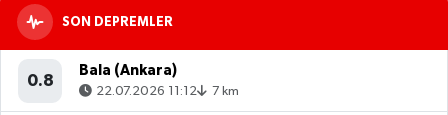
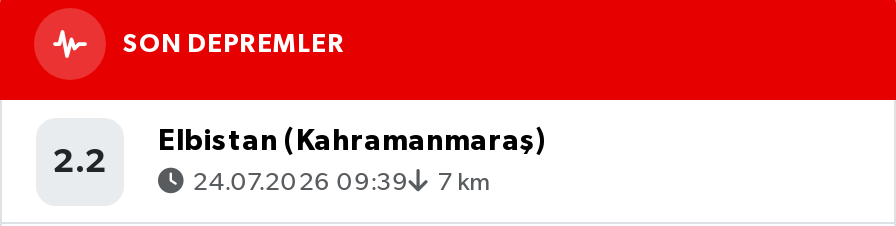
- Bala (Ankara)
+ Elbistan (Kahramanmaraş)

- 0.8
+ 2.2

- 22.07.2026 11:12 7 km
+ 24.07.2026 09:39 7 km
